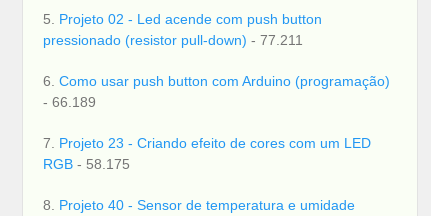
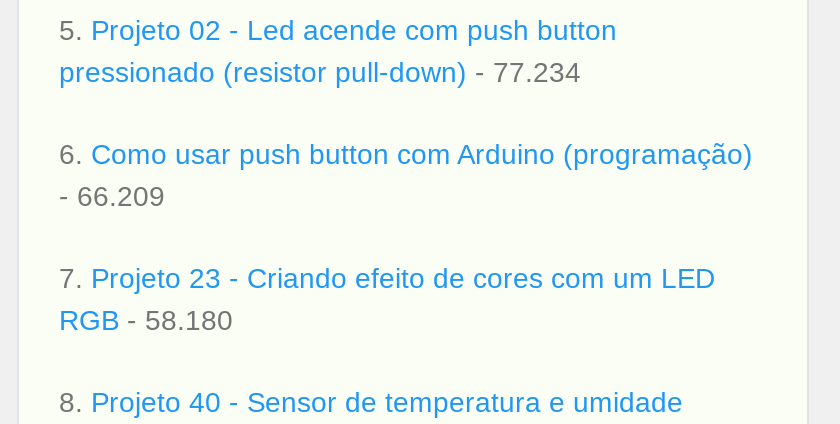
- pressionado (resistor pull-down) - 77.211
+ pressionado (resistor pull-down) - 77.234

- - 66.189
+ - 66.209

- RGB - 58.175
+ RGB - 58.180
